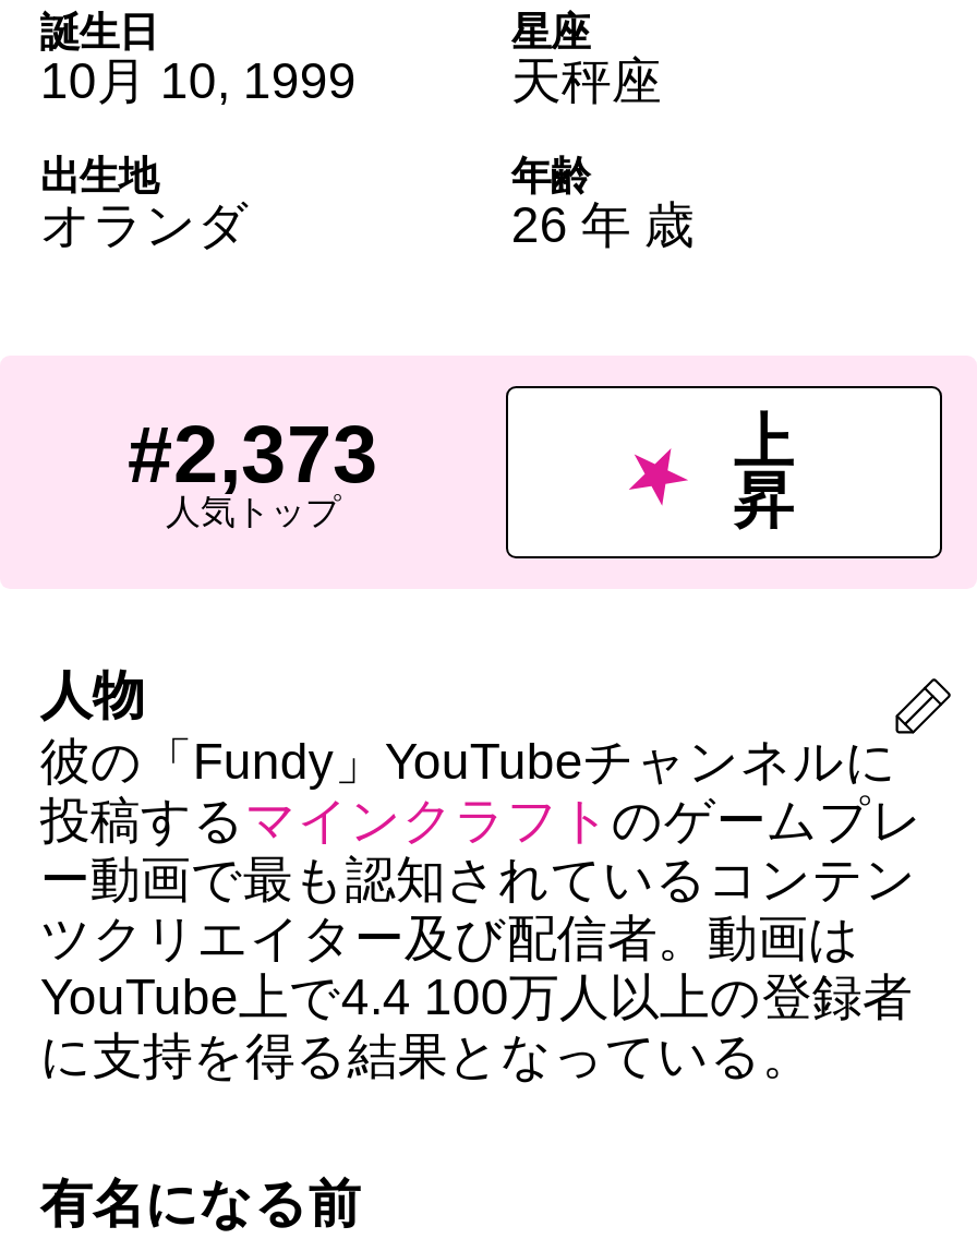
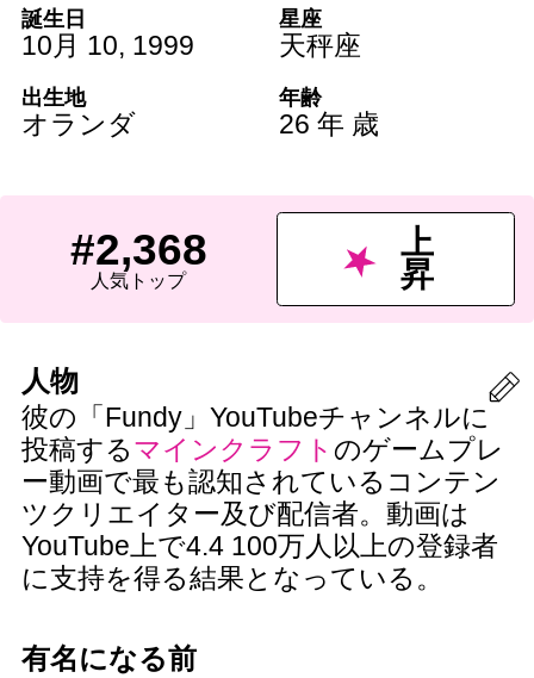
- #2,373
+ #2,368
